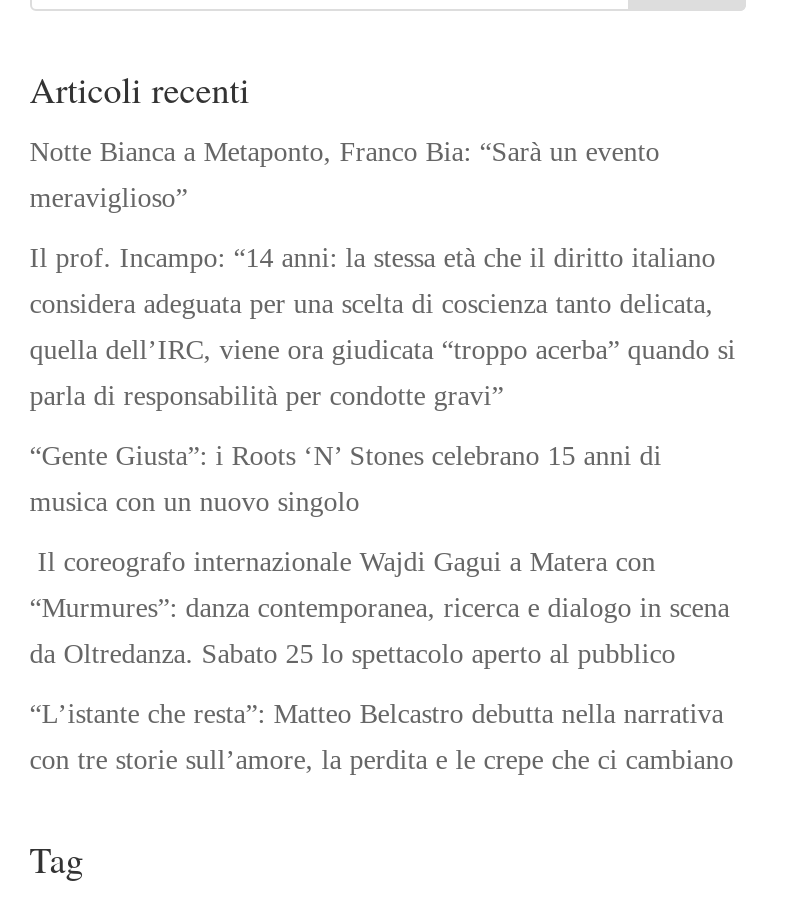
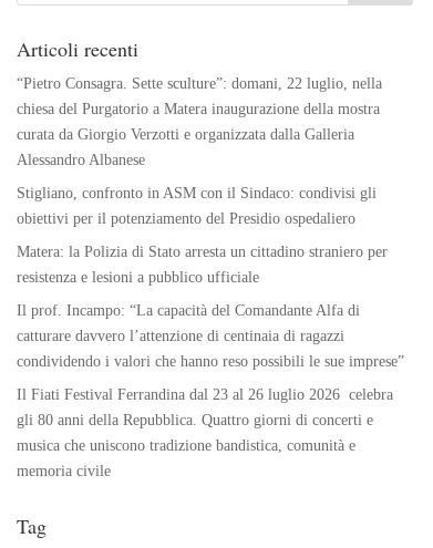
- Notte Bianca a Metaponto, Franco Bia: “Sarà un evento
- meraviglioso”
- Il prof. Incampo: “14 anni: la stessa età che il diritto italiano
- considera adeguata per una scelta di coscienza tanto delicata,
- quella dell’IRC, viene ora giudicata “troppo acerba” quando si
- parla di responsabilità per condotte gravi”
- “Gente Giusta”: i Roots ‘N’ Stones celebrano 15 anni di
- musica con un nuovo singolo
- Il coreografo internazionale Wajdi Gagui a Matera con
- “Murmures”: danza contemporanea, ricerca e dialogo in scena
- da Oltredanza. Sabato 25 lo spettacolo aperto al pubblico
- “L’istante che resta”: Matteo Belcastro debutta nella narrativa
- con tre storie sull’amore, la perdita e le crepe che ci cambiano
+ “Pietro Consagra. Sette sculture”: domani, 22 luglio, nella
+ chiesa del Purgatorio a Matera inaugurazione della mostra
+ curata da Giorgio Verzotti e organizzata dalla Galleria
+ Alessandro Albanese
+ Stigliano, confronto in ASM con il Sindaco: condivisi gli
+ obiettivi per il potenziamento del Presidio ospedaliero
+ Matera: la Polizia di Stato arresta un cittadino straniero per
+ resistenza e lesioni a pubblico ufficiale
+ Il prof. Incampo: “La capacità del Comandante Alfa di
+ catturare davvero l’attenzione di centinaia di ragazzi
+ condividendo i valori che hanno reso possibili le sue imprese”
+ Il Fiati Festival Ferrandina dal 23 al 26 luglio 2026 celebra
+ gli 80 anni della Repubblica. Quattro giorni di concerti e
+ musica che uniscono tradizione bandistica, comunità e
+ memoria civile
